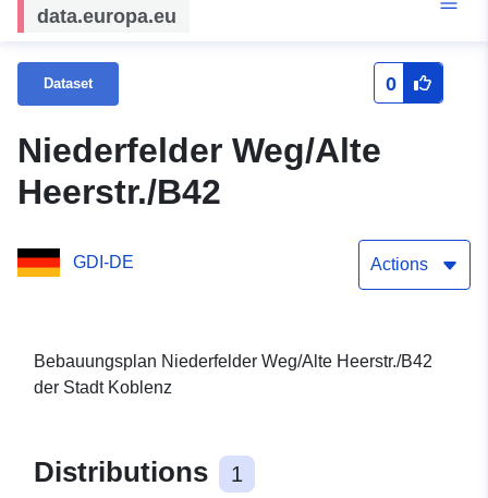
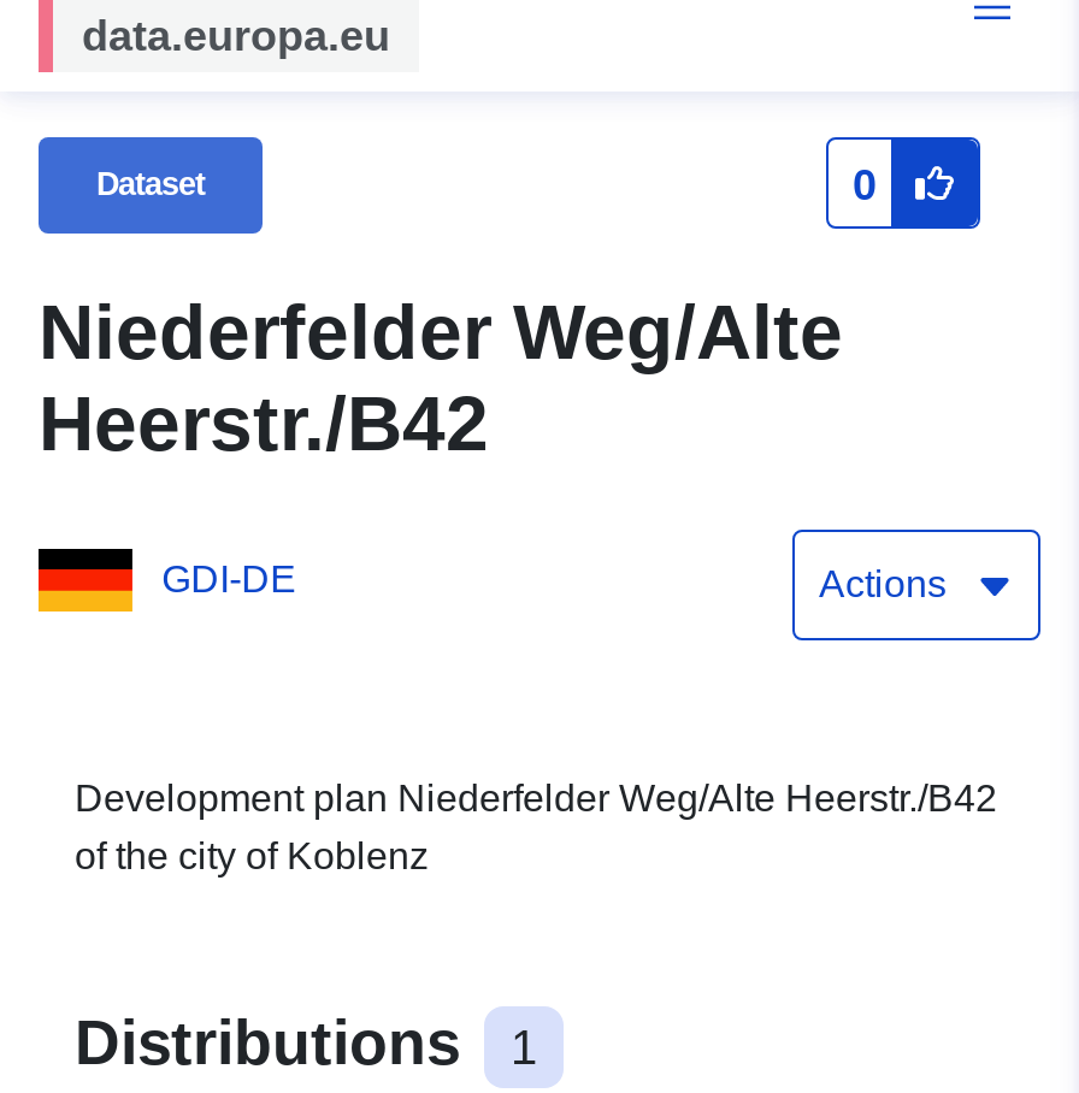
- Bebauungsplan Niederfelder Weg/Alte Heerstr./B42
- der Stadt Koblenz
+ Development plan Niederfelder Weg/Alte Heerstr./B42
+ of the city of Koblenz
